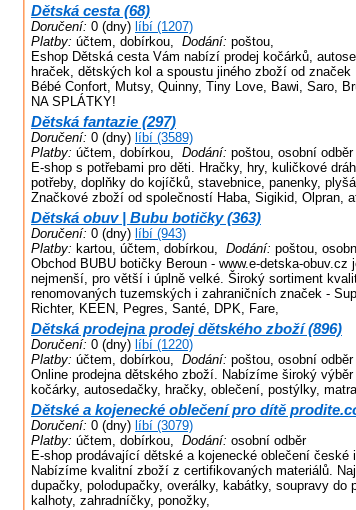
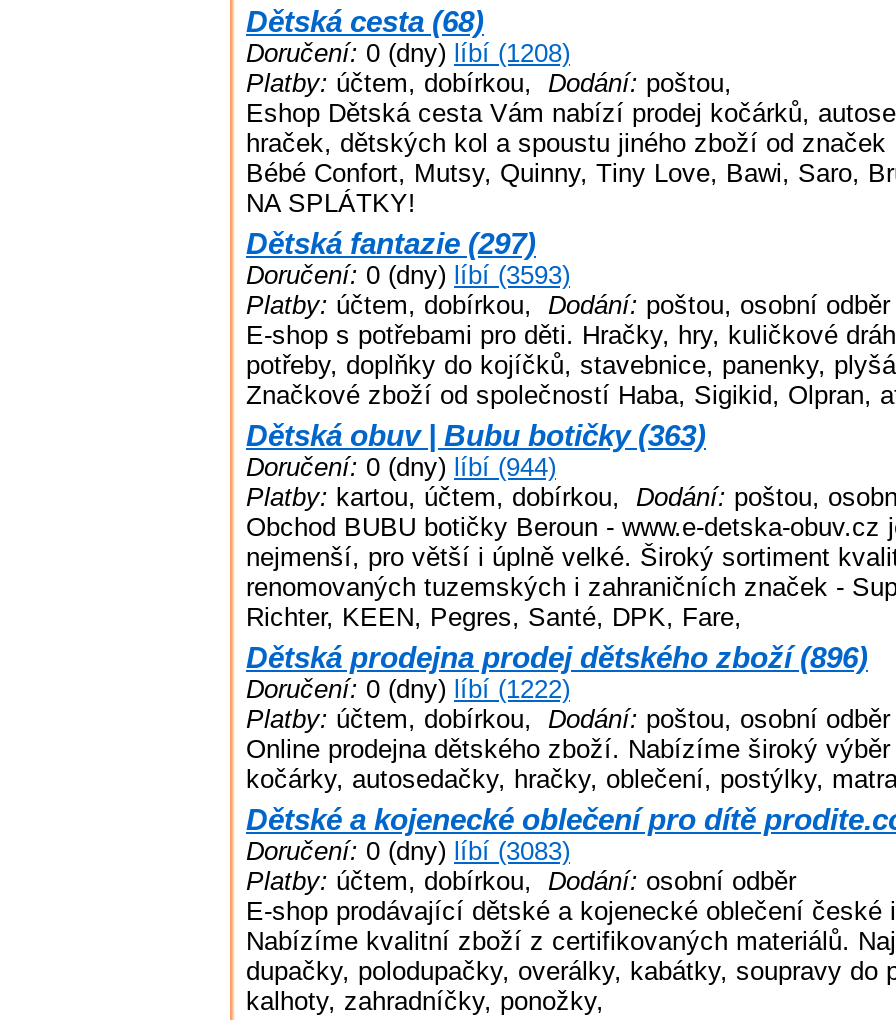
- Doručení: 0 (dny) líbí (1207)
+ Doručení: 0 (dny) líbí (1208)

- Doručení: 0 (dny) líbí (3589)
+ Doručení: 0 (dny) líbí (3593)

- Doručení: 0 (dny) líbí (943)
+ Doručení: 0 (dny) líbí (944)

- Doručení: 0 (dny) líbí (1220)
+ Doručení: 0 (dny) líbí (1222)

- Doručení: 0 (dny) líbí (3079)
+ Doručení: 0 (dny) líbí (3083)
